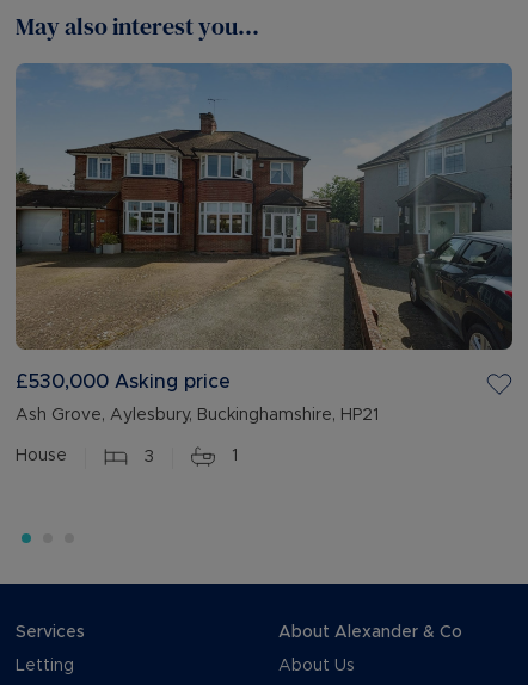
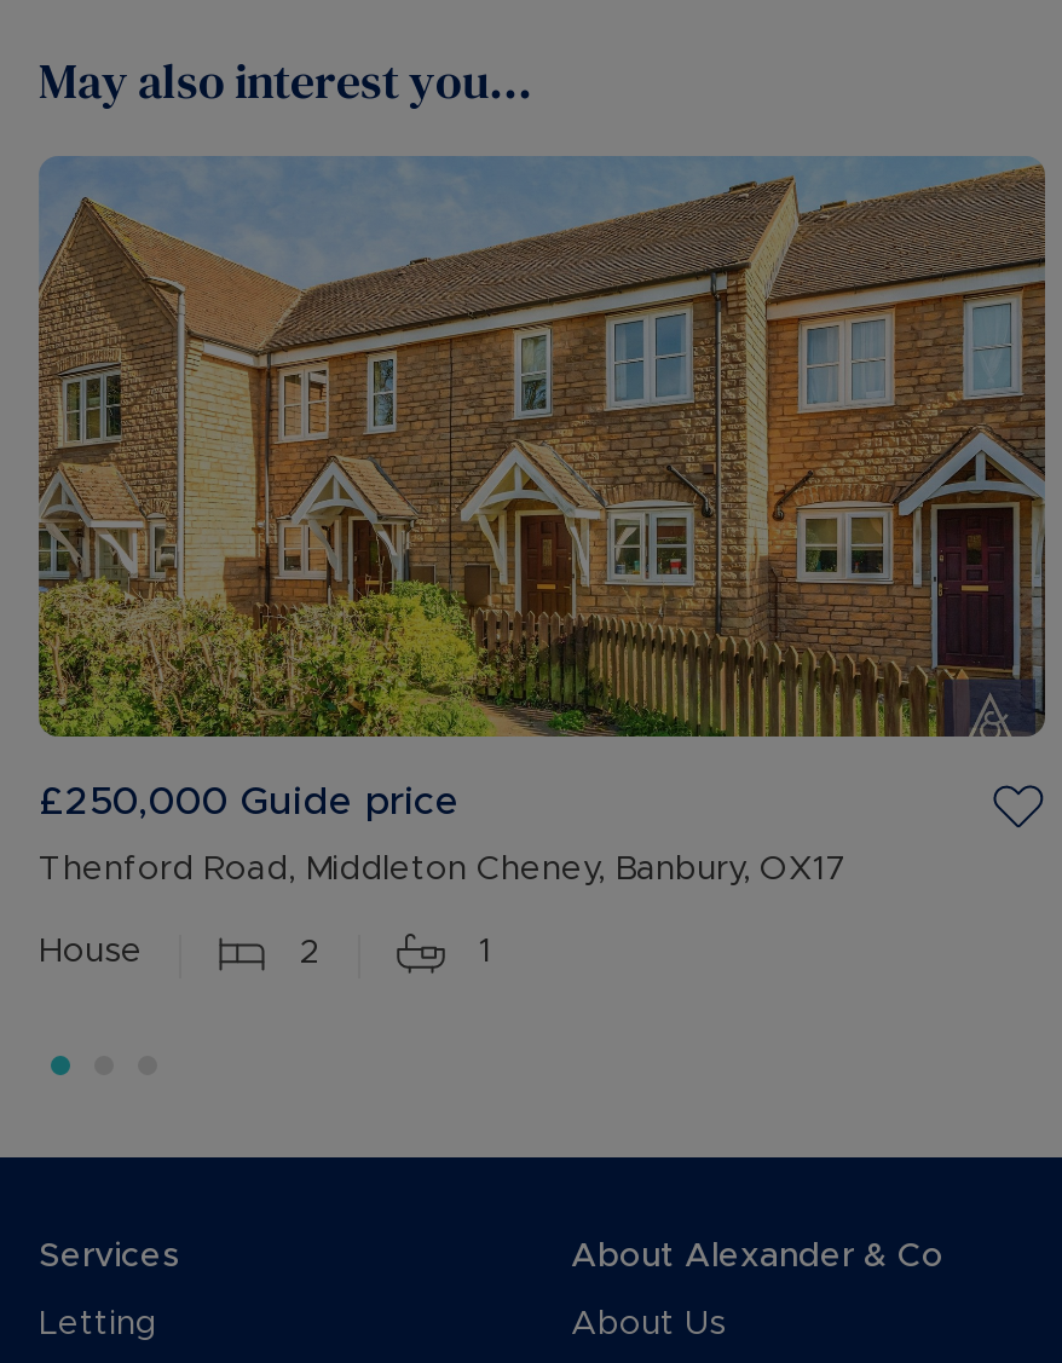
- [image]
- £530,000 Asking price
+ [image]
+ £250,000 Guide price

- Ash Grove, Aylesbury, Buckinghamshire, HP21
+ Thenford Road, Middleton Cheney, Banbury, OX17

- 3
+ 2
